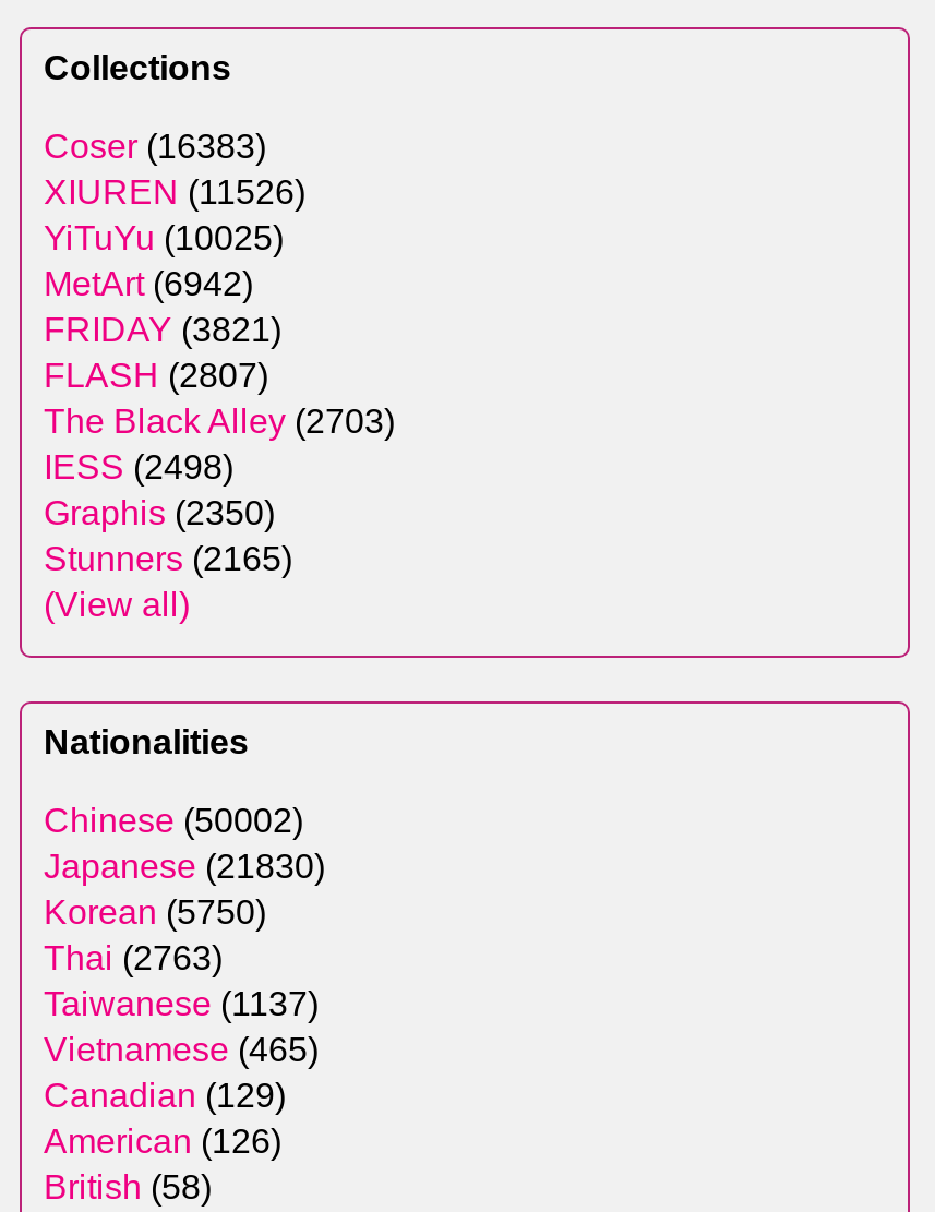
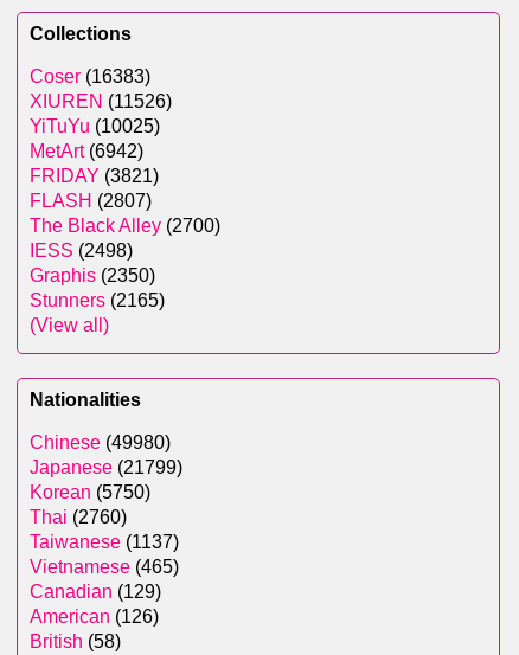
- The Black Alley (2703)
+ The Black Alley (2700)

- Chinese (50002)
+ Chinese (49980)

- Japanese (21830)
+ Japanese (21799)

- Thai (2763)
+ Thai (2760)
